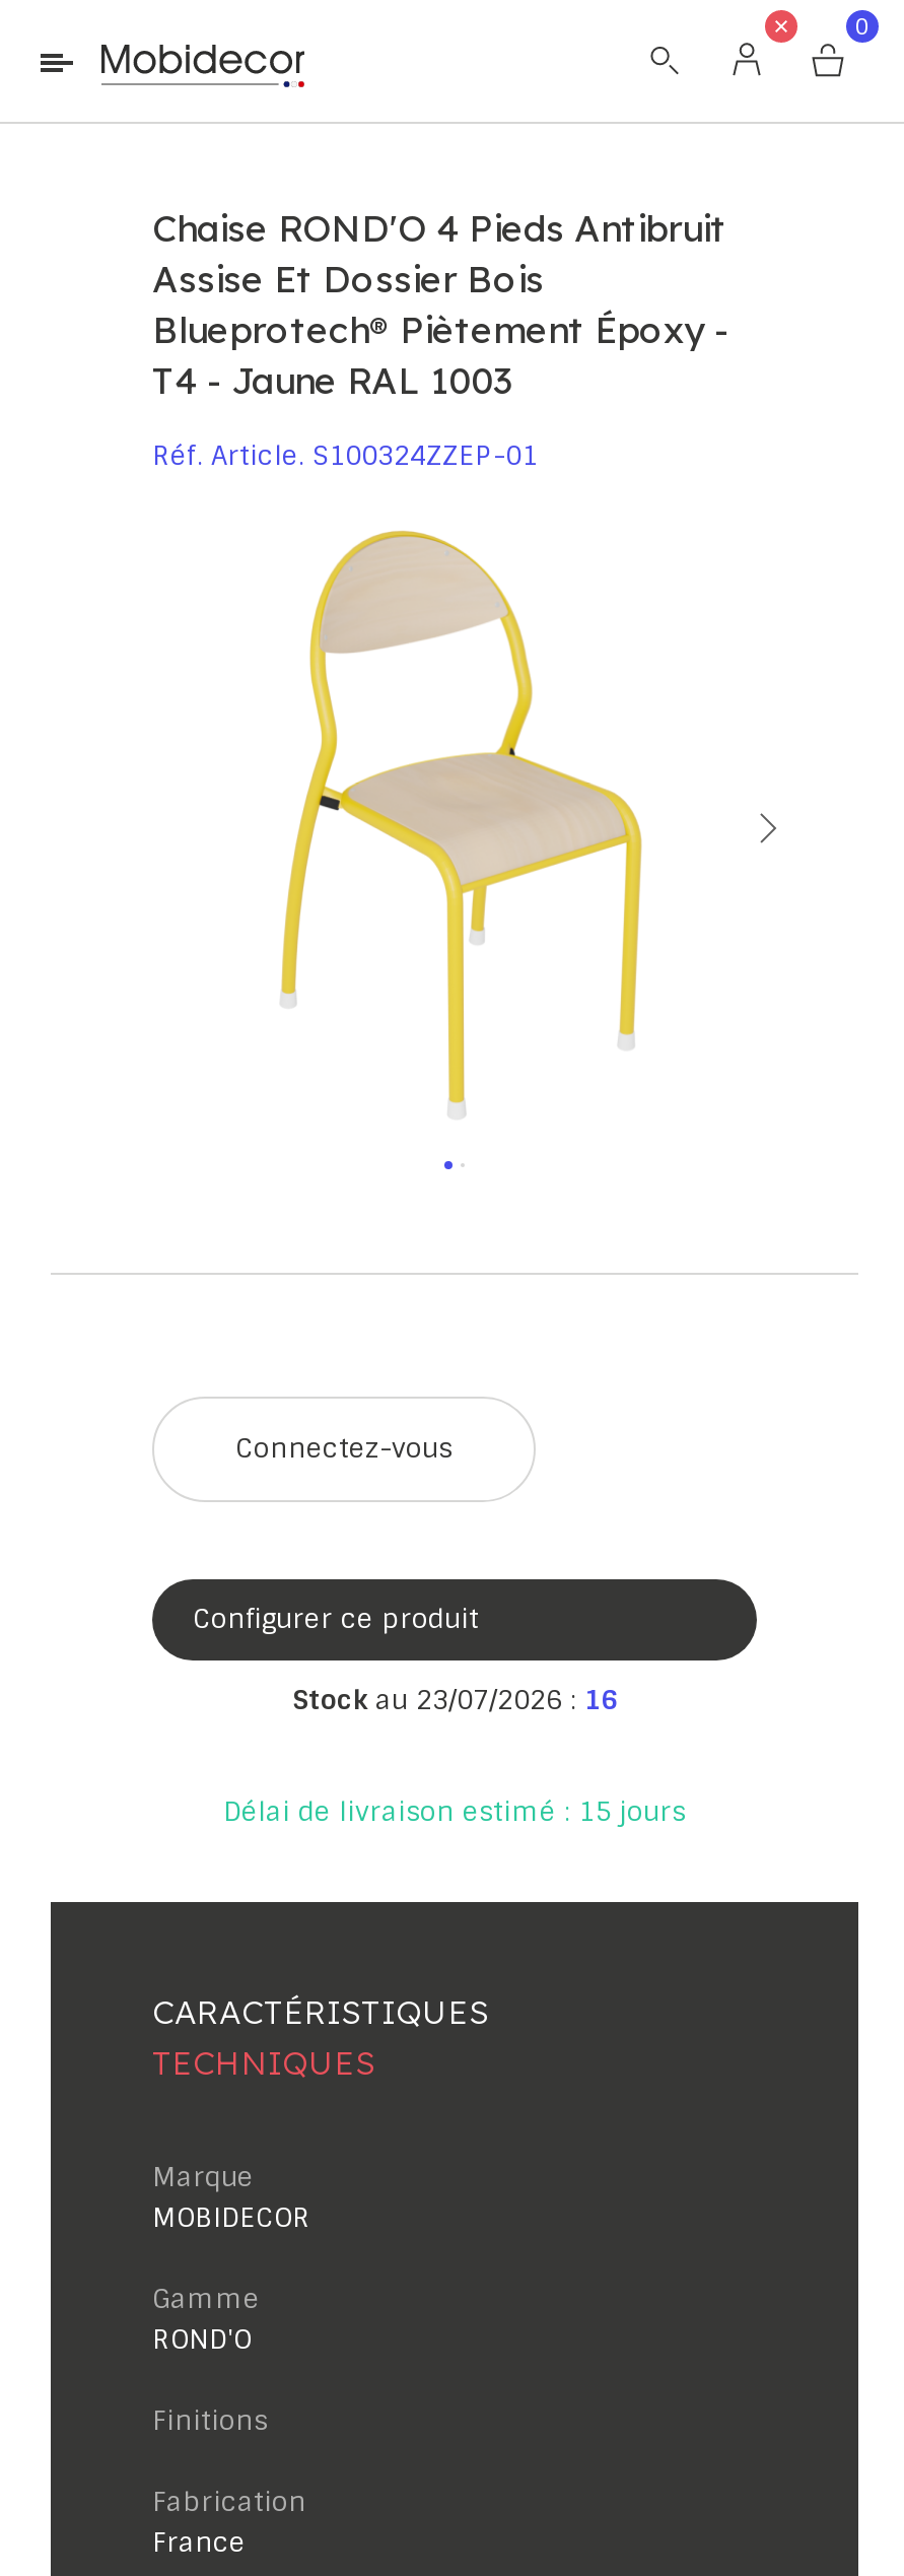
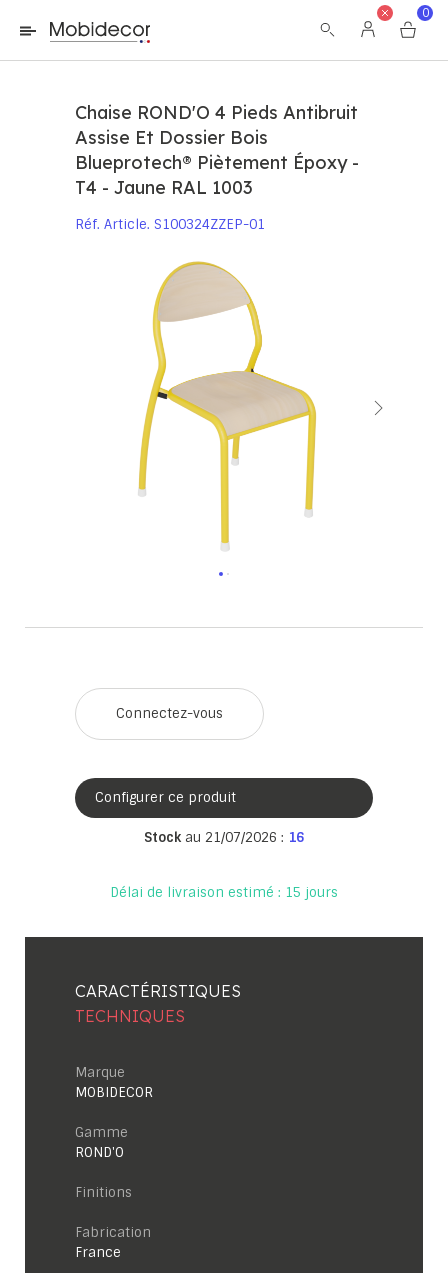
- Stock au 23/07/2026 : 16
+ Stock au 21/07/2026 : 16
